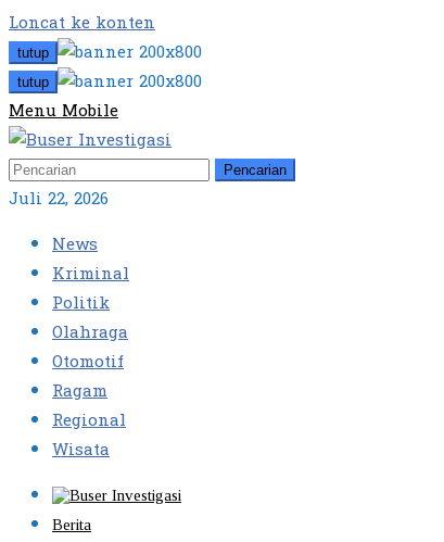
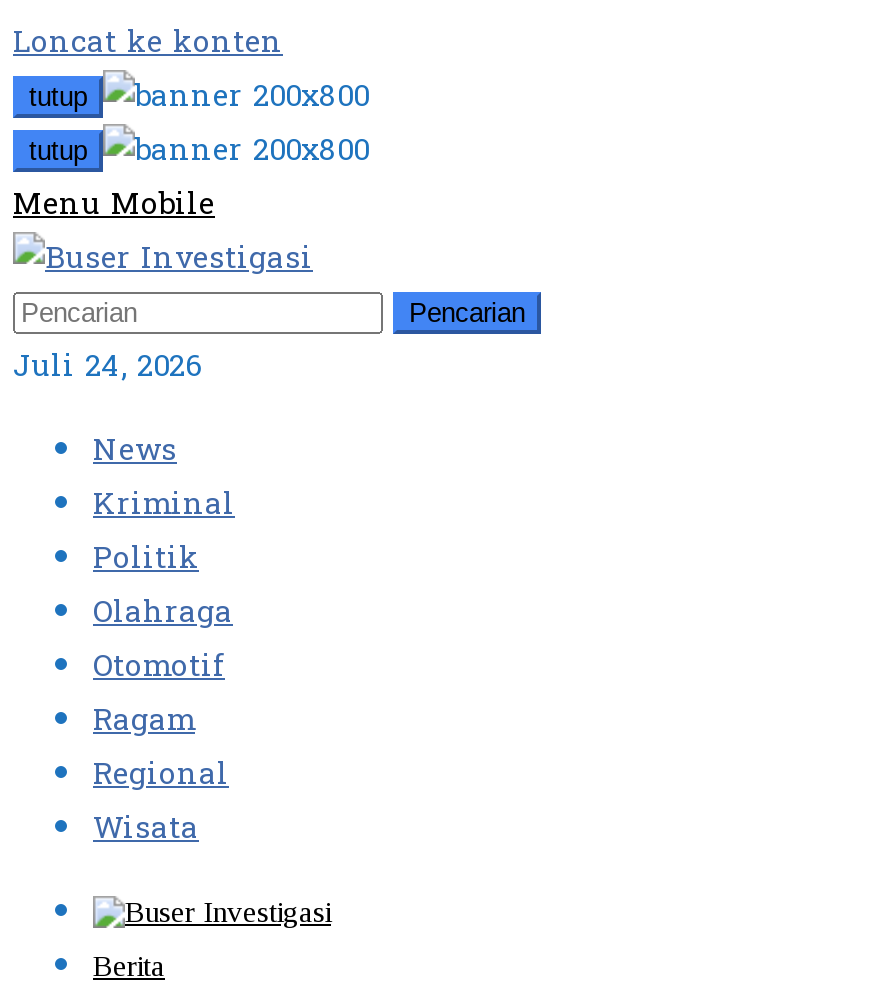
- Juli 22, 2026
+ Juli 24, 2026
